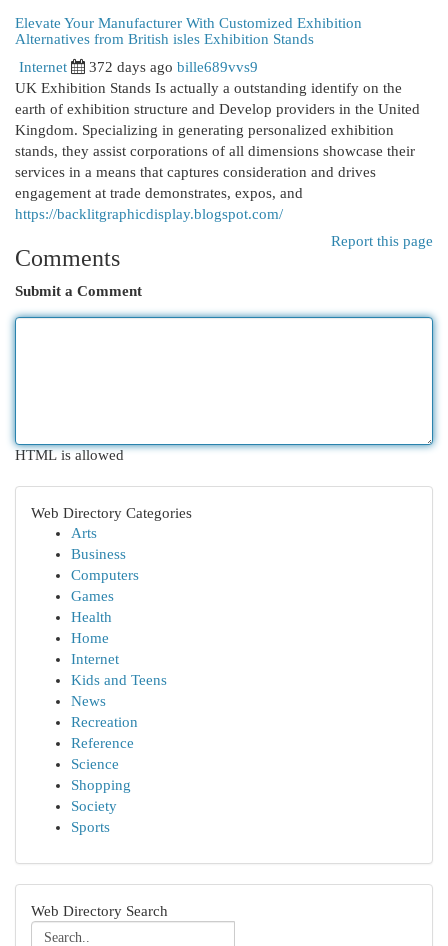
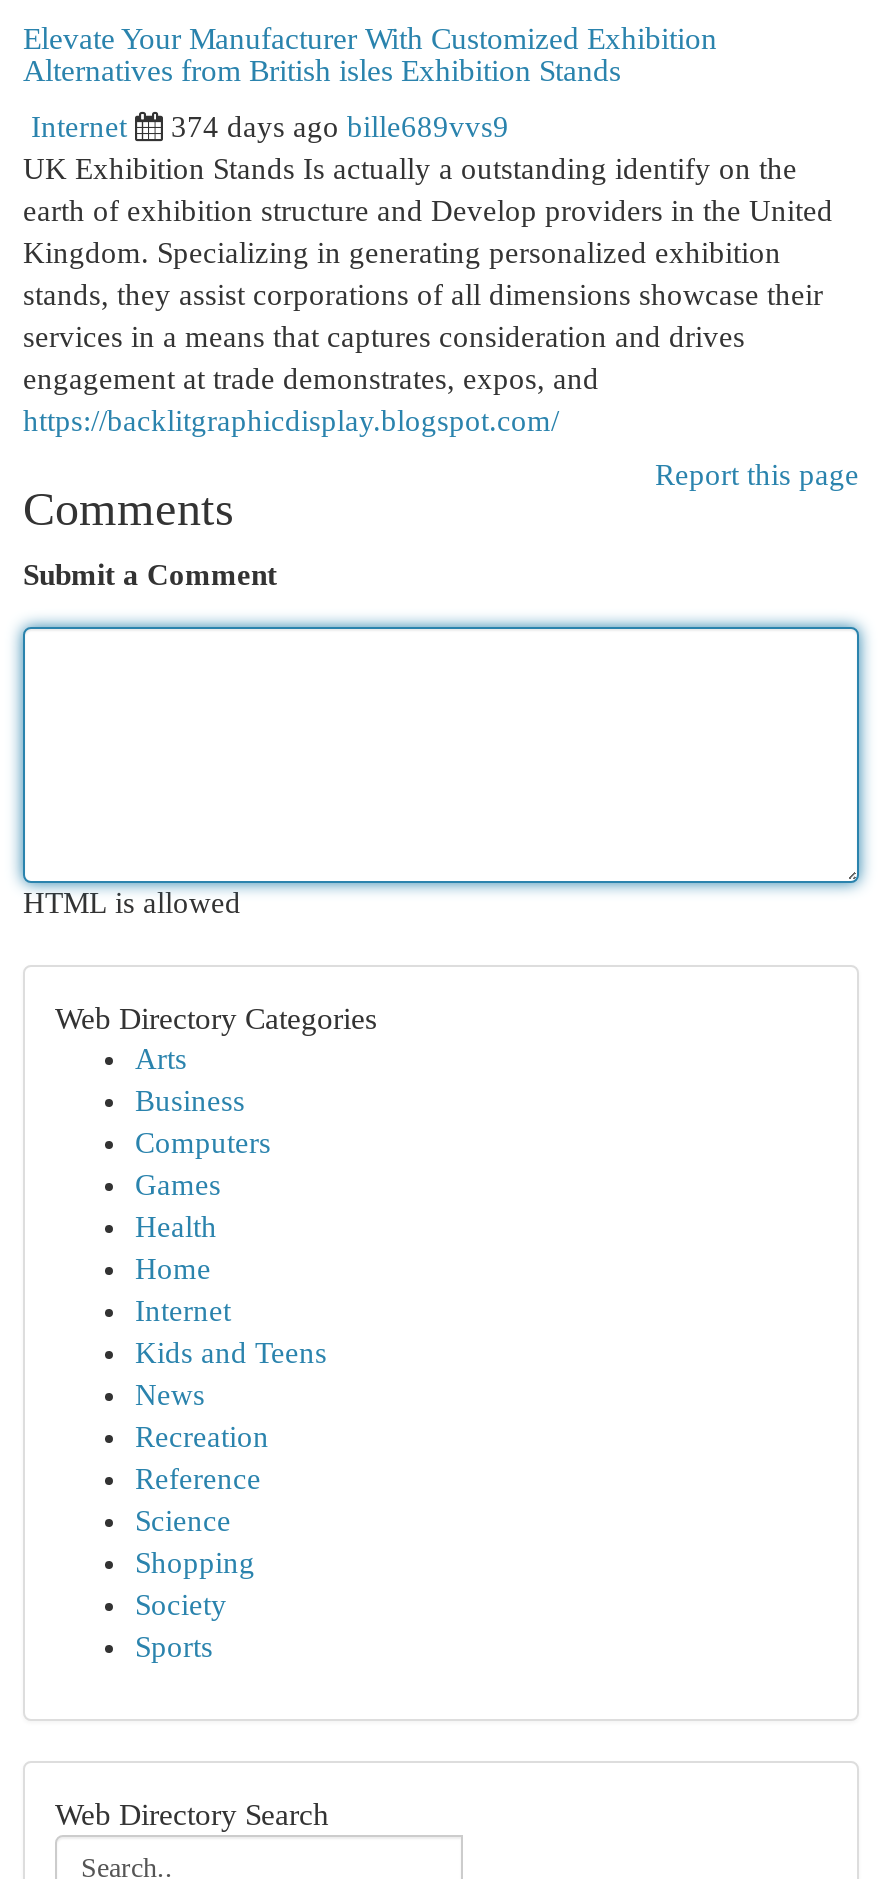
- 372 days ago bille689vvs9
+ 374 days ago bille689vvs9
